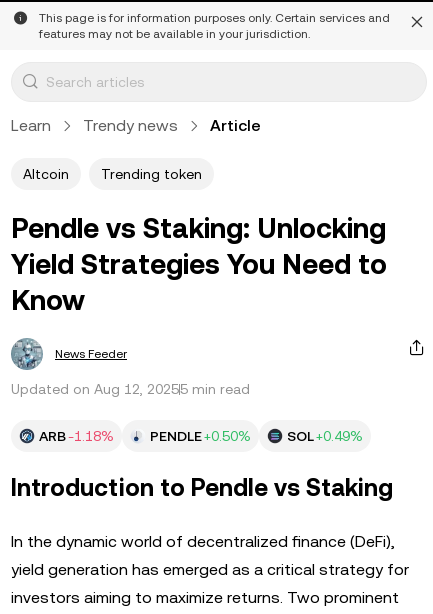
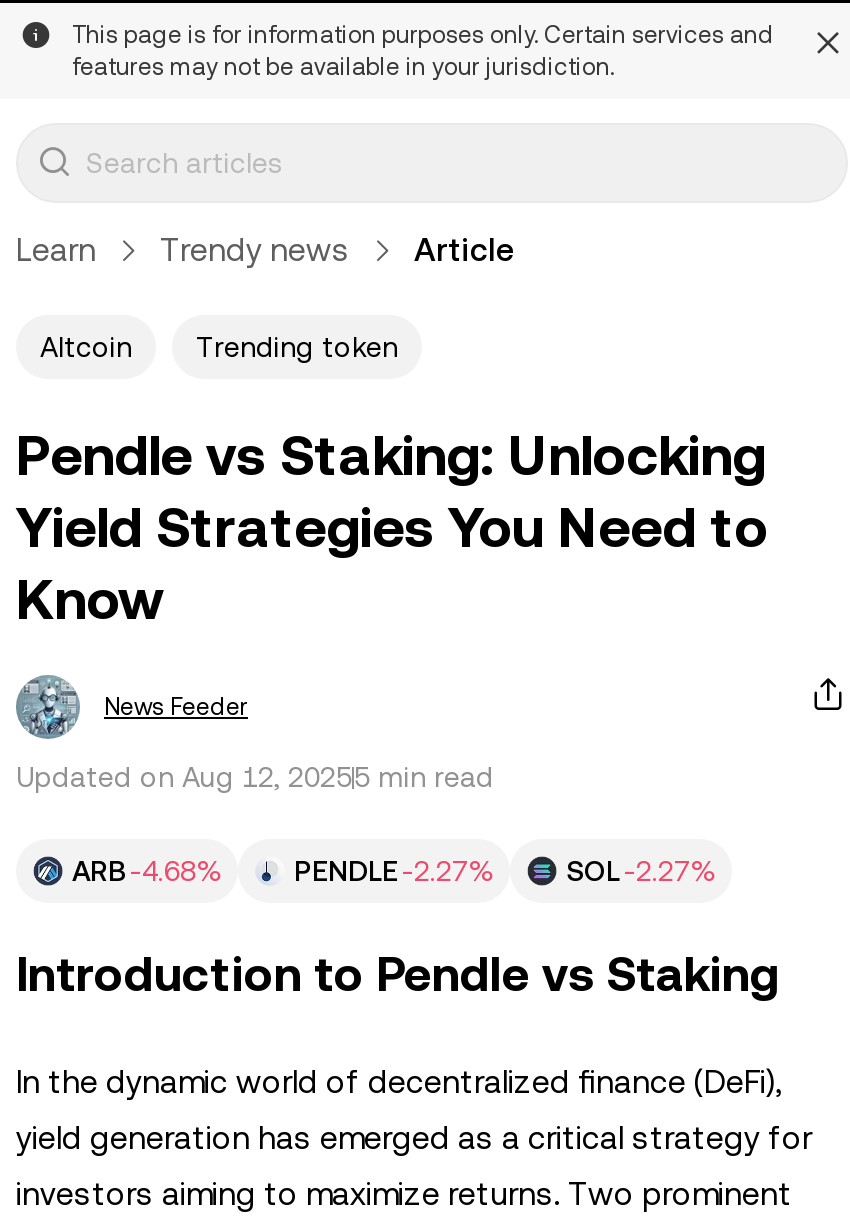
- ARB -1.18%
+ ARB -4.68%

- PENDLE +0.50%
+ PENDLE -2.27%

- SOL +0.49%
+ SOL -2.27%
